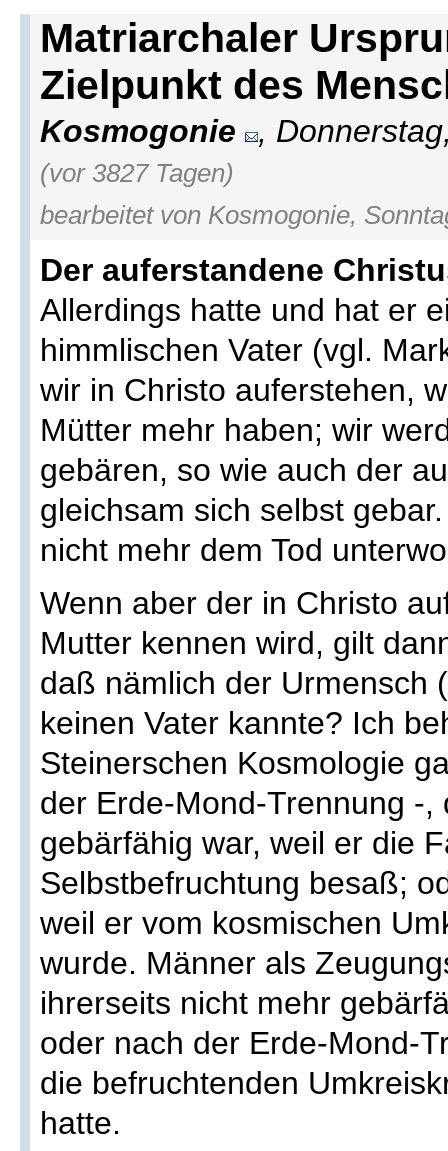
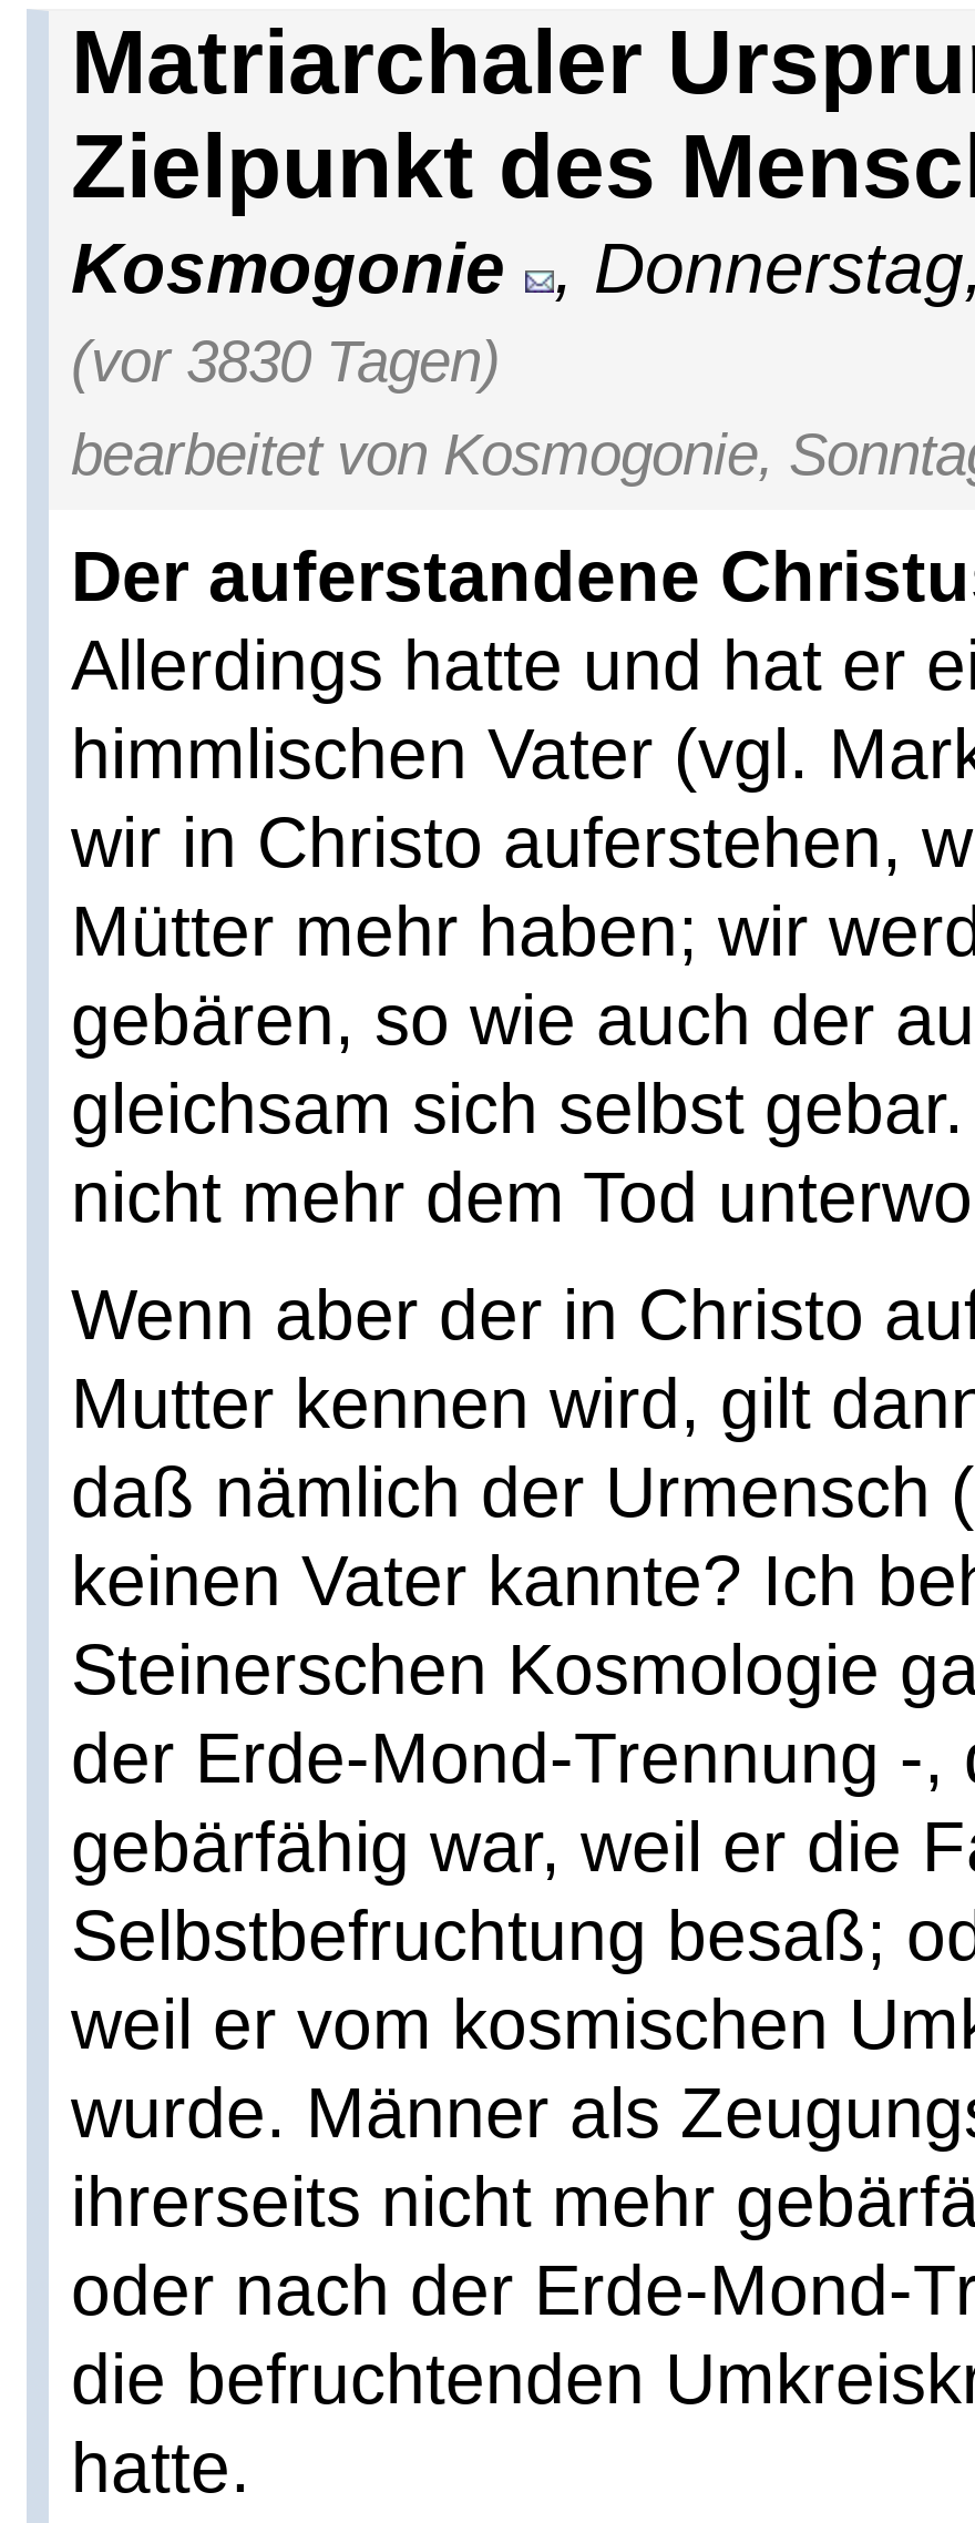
- (vor 3827 Tagen)
+ (vor 3830 Tagen)
